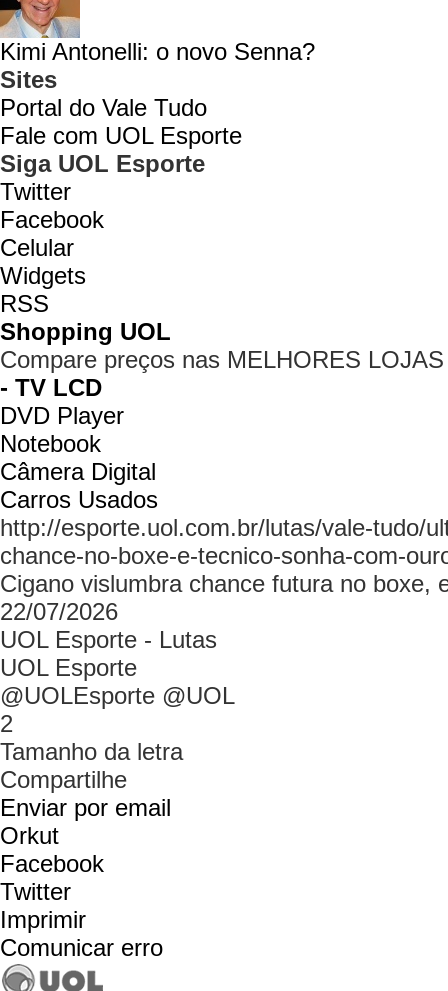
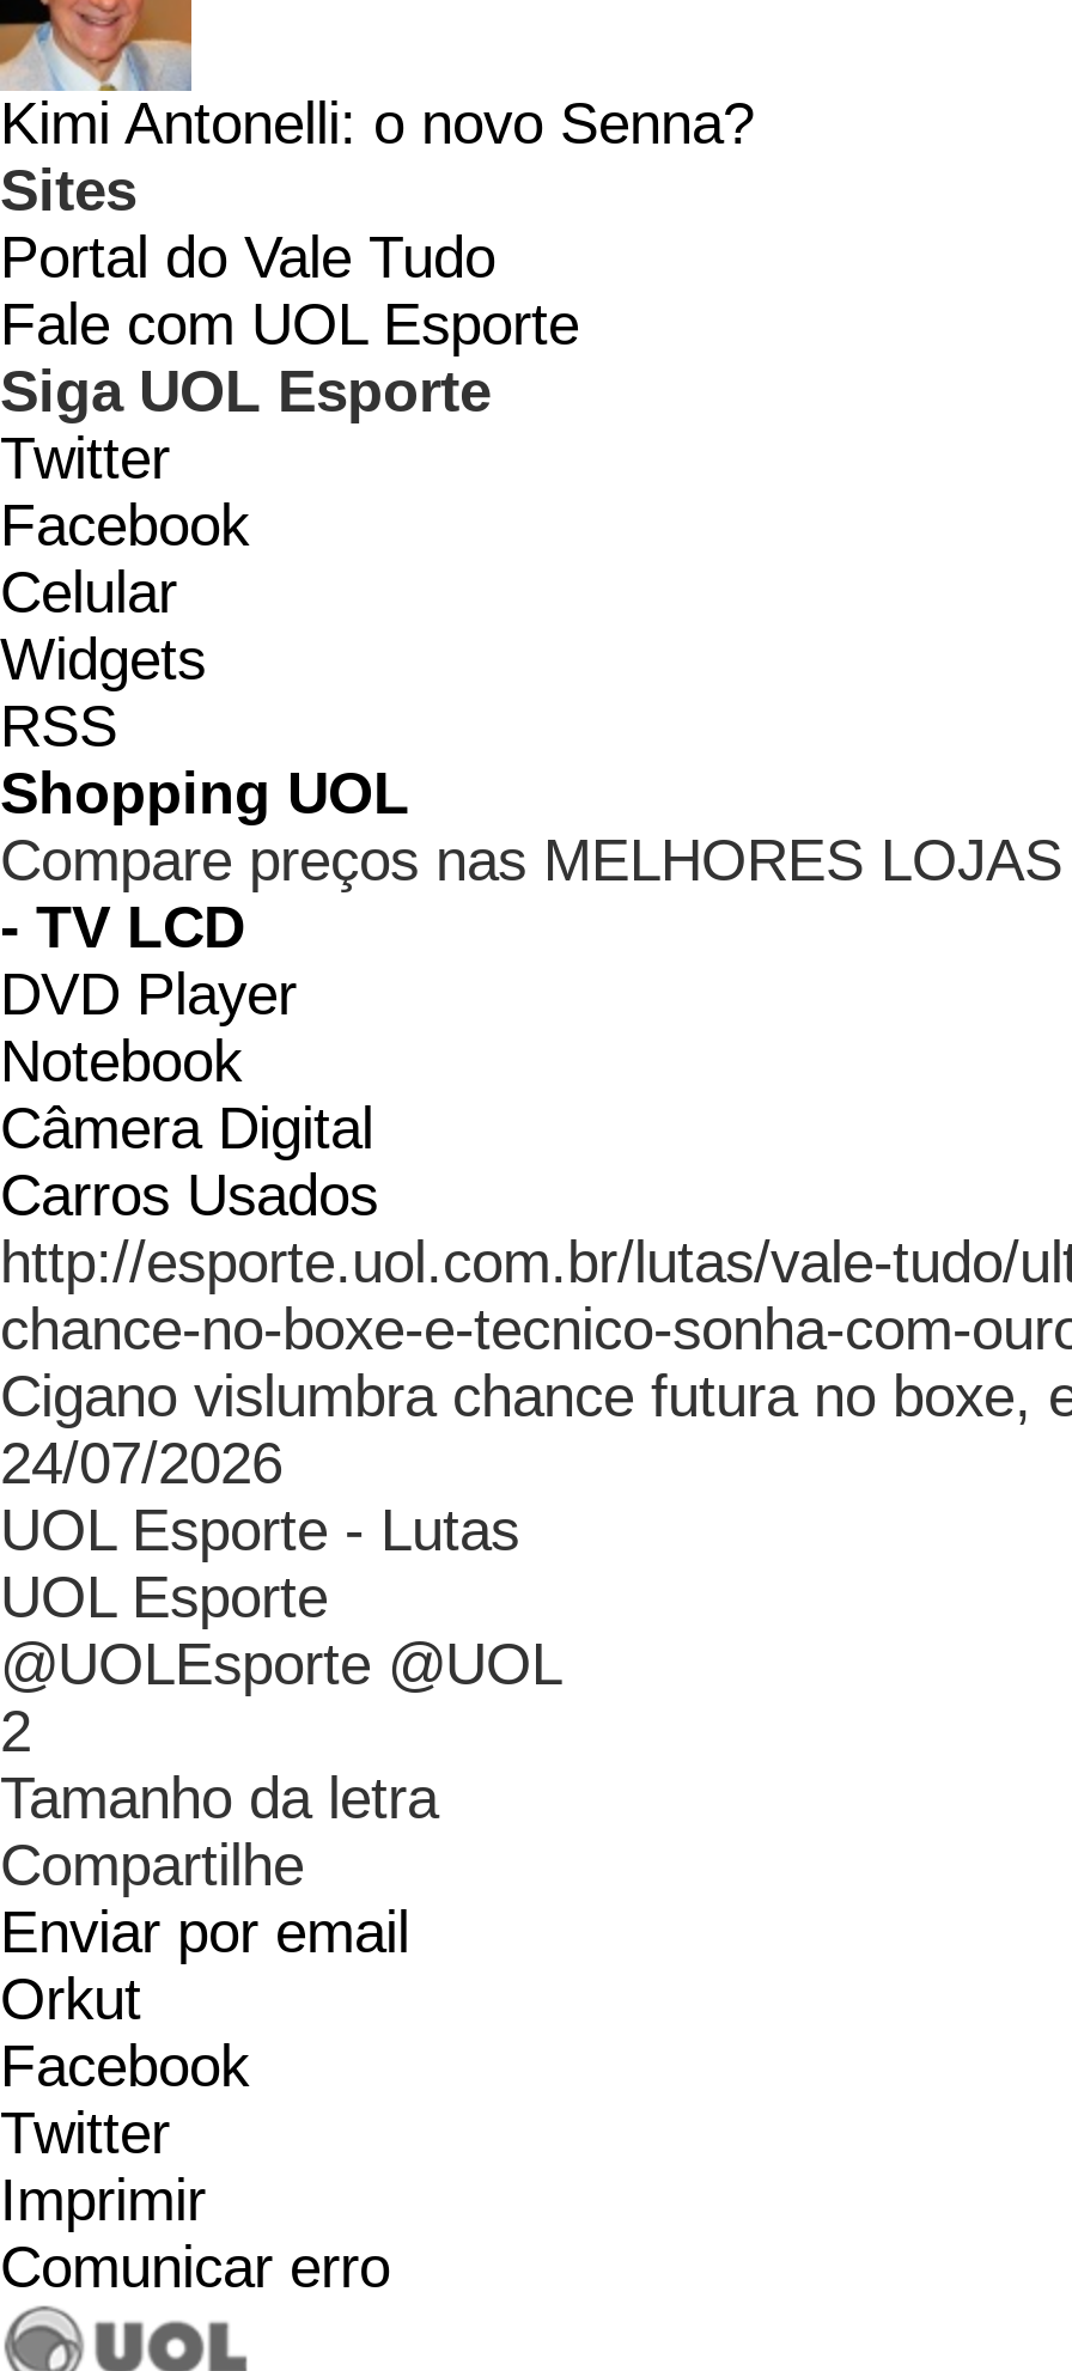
- 22/07/2026
+ 24/07/2026
